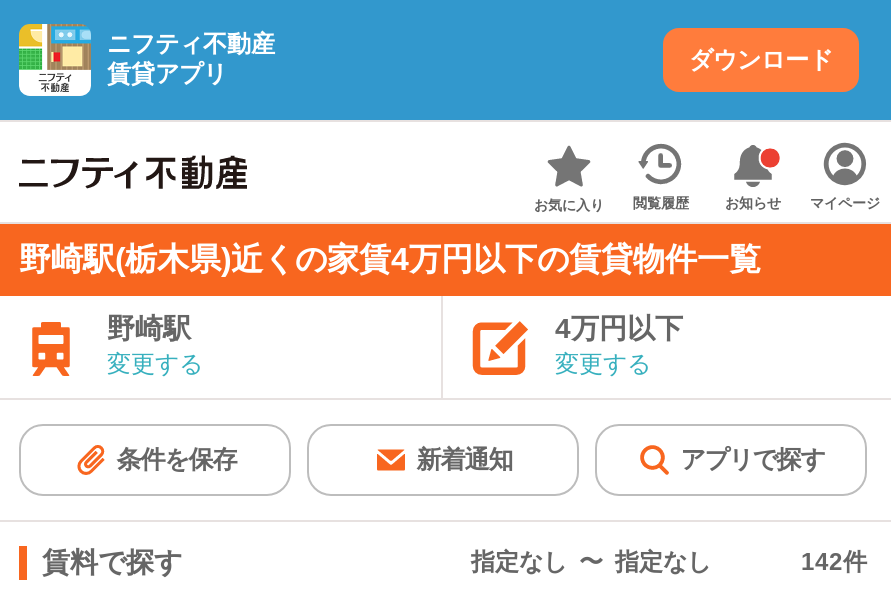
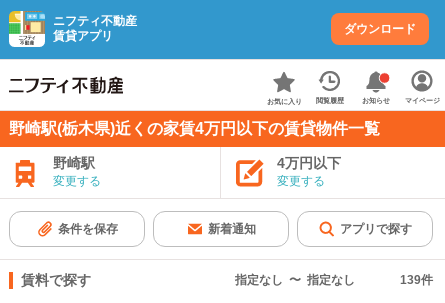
- 142件
+ 139件
